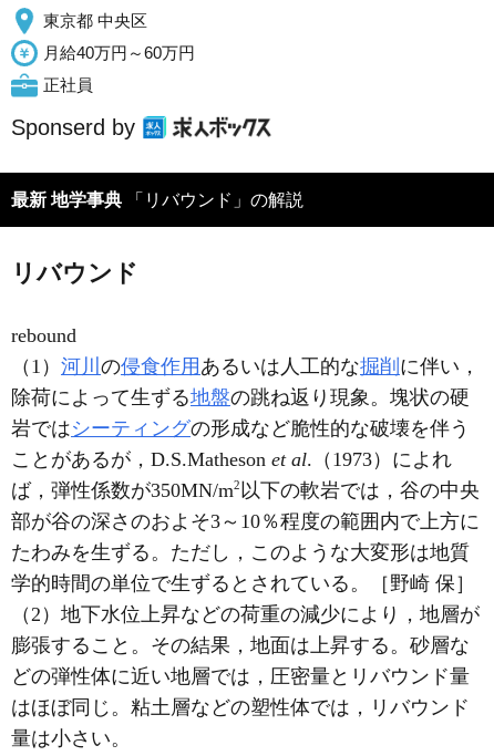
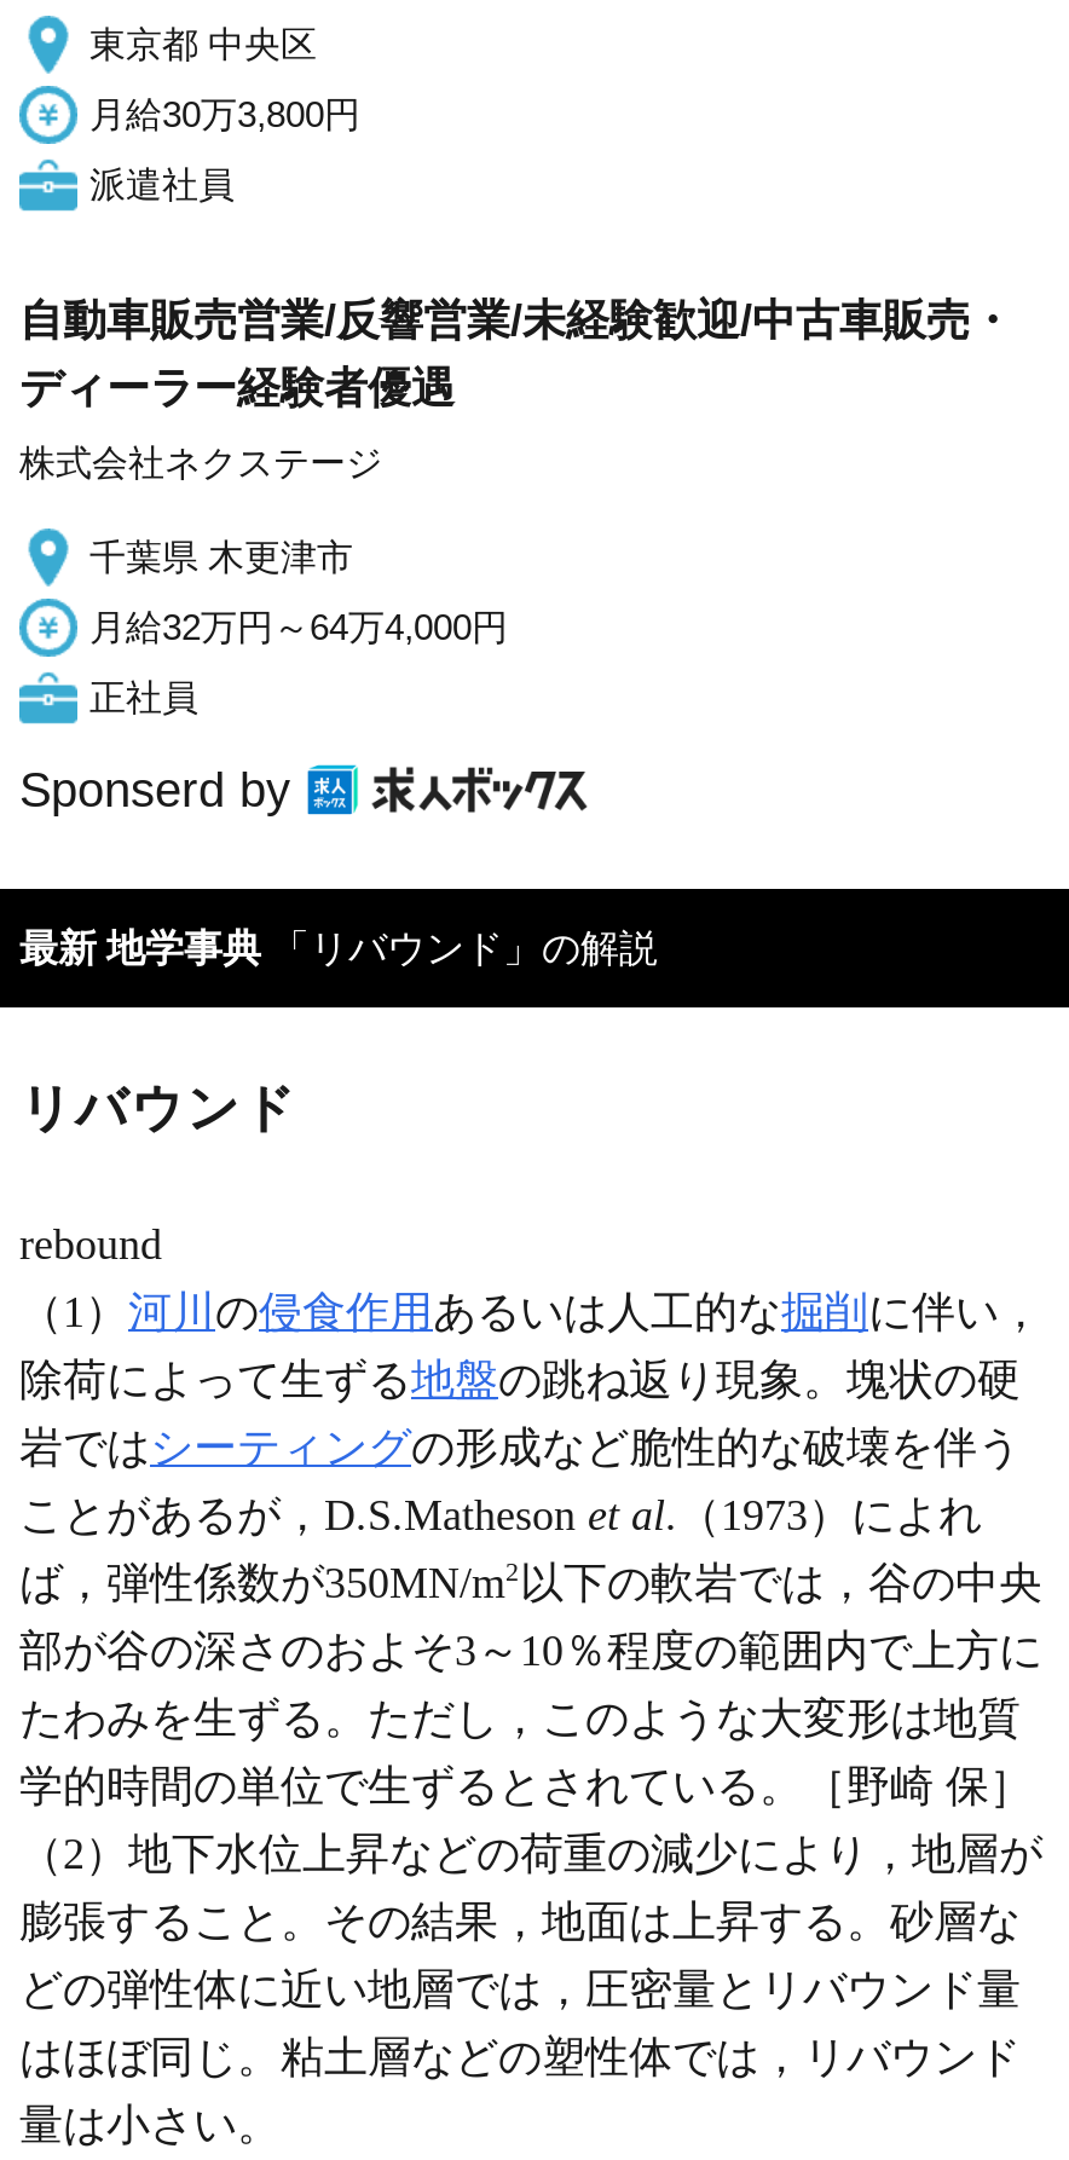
- 月給40万円～60万円
+ 月給30万3,800円
+ 派遣社員
+ 自動車販売営業/反響営業/未経験歓迎/中古車販売・
+ ディーラー経験者優遇
+ 株式会社ネクステージ
+ 千葉県 木更津市
+ 月給32万円～64万4,000円
